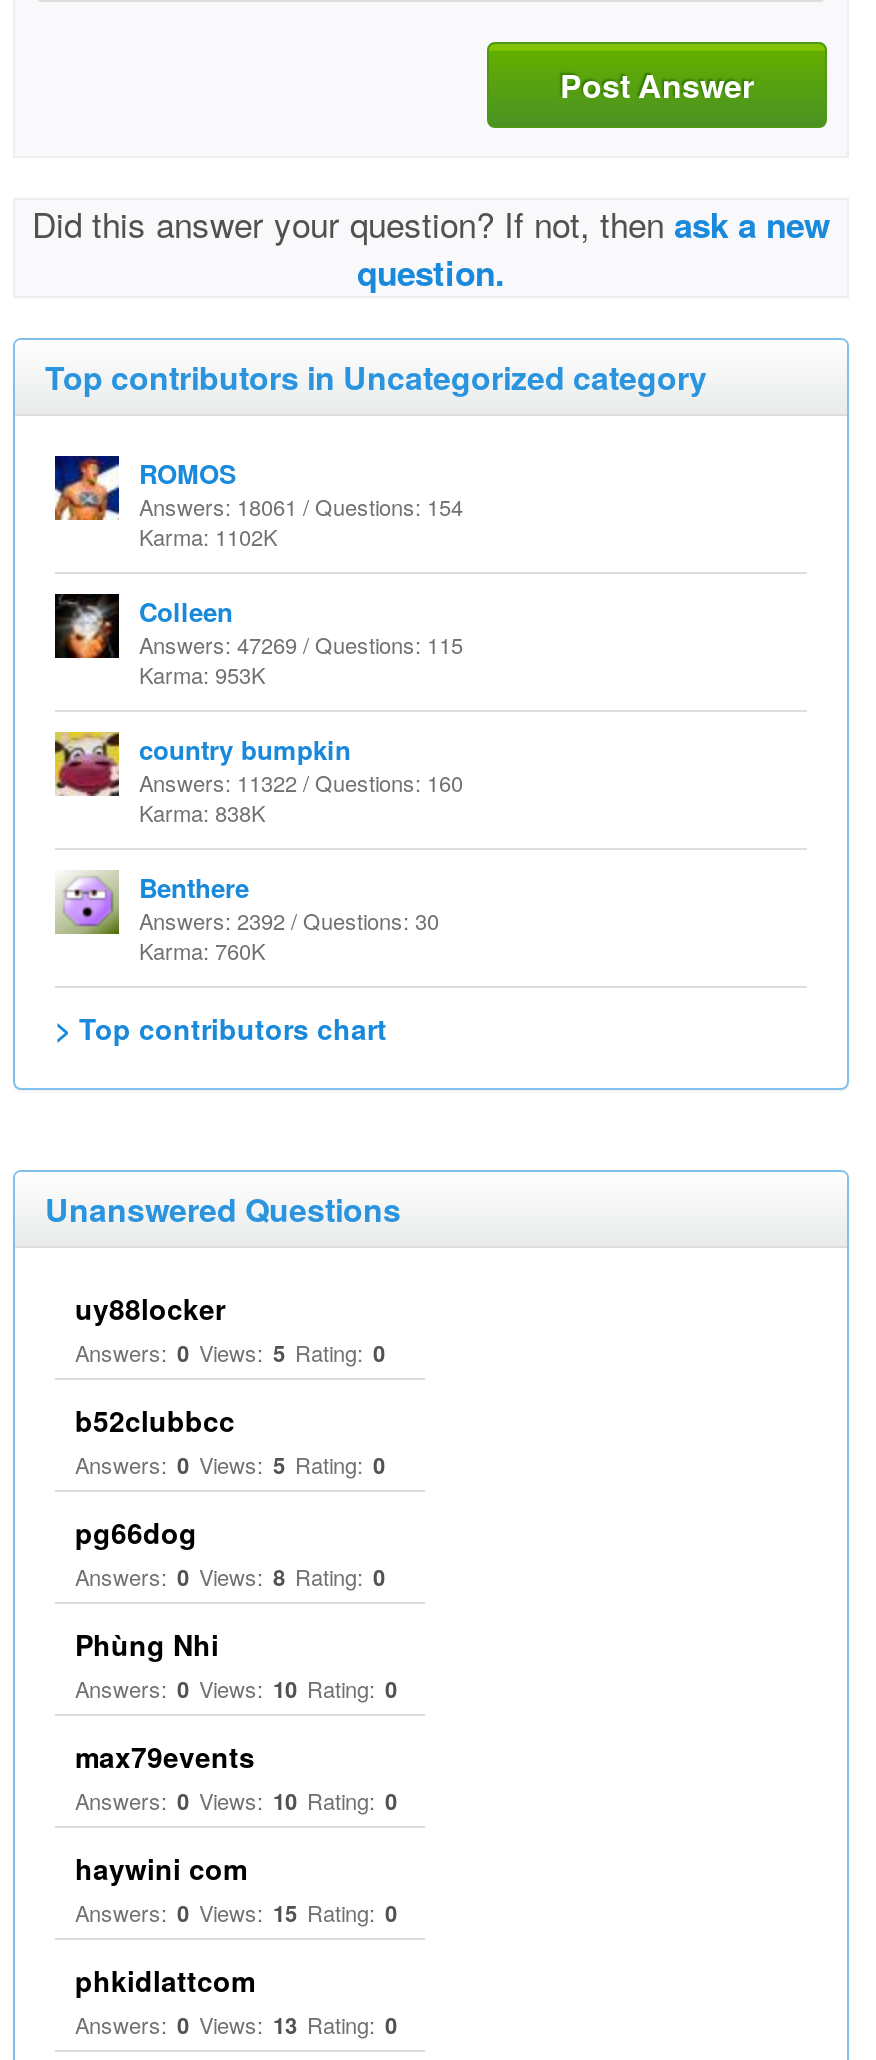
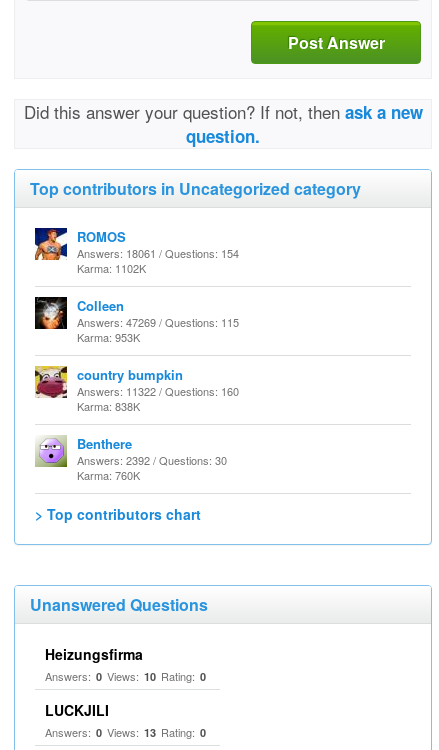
- uy88locker
- Answers: 0 Views: 5 Rating: 0
- b52clubbcc
- Answers: 0 Views: 5 Rating: 0
- pg66dog
- Answers: 0 Views: 8 Rating: 0
- Phùng Nhi
+ Heizungsfirma

- max79events
- Answers: 0 Views: 10 Rating: 0
- haywini com
- Answers: 0 Views: 15 Rating: 0
- phkidlattcom
+ LUCKJILI
